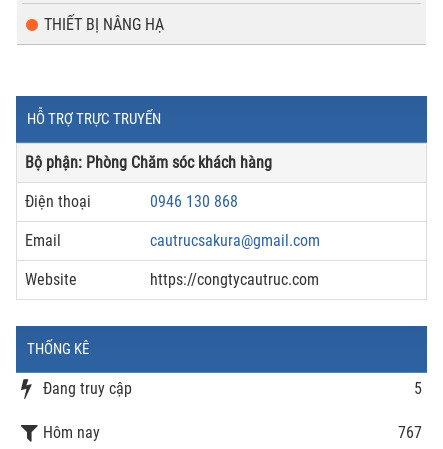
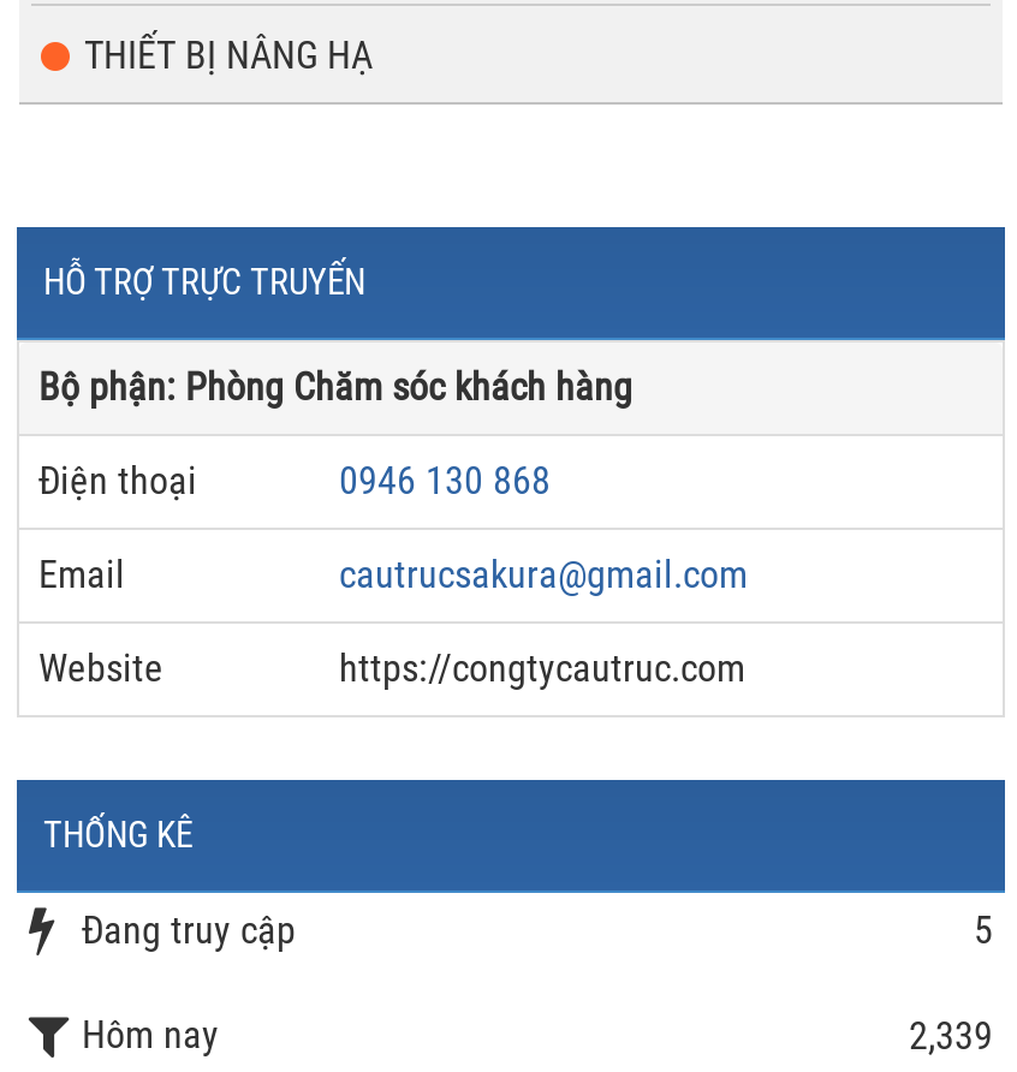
- 767
+ 2,339
